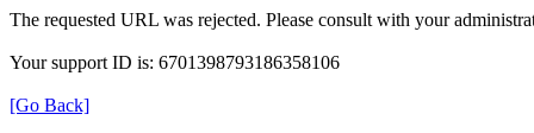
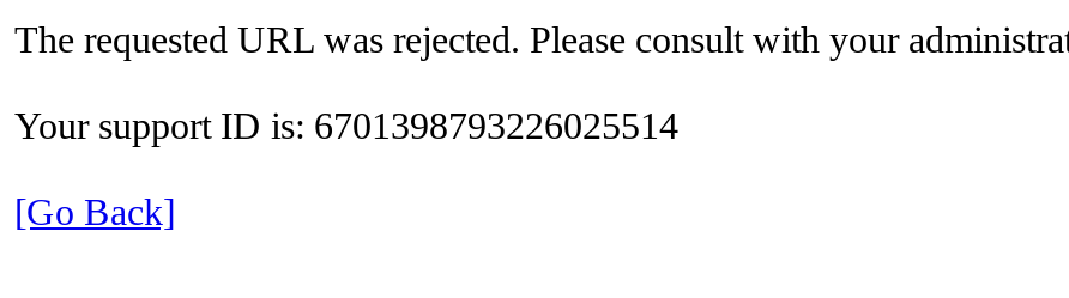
- Your support ID is: 6701398793186358106
+ Your support ID is: 6701398793226025514
